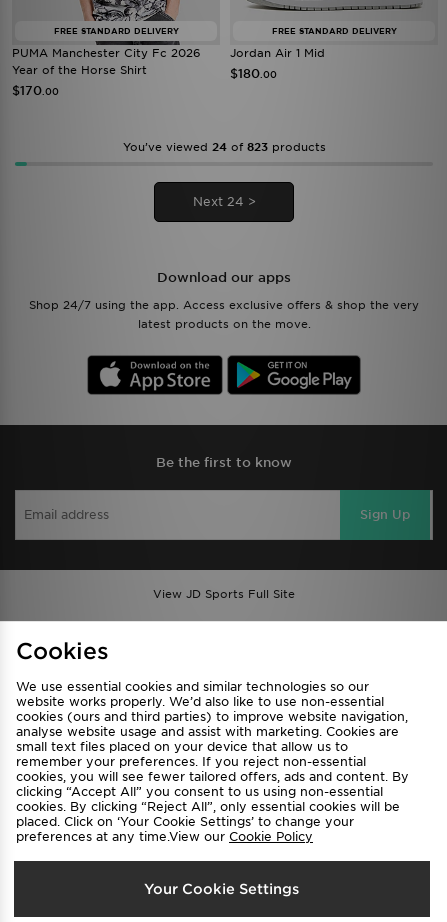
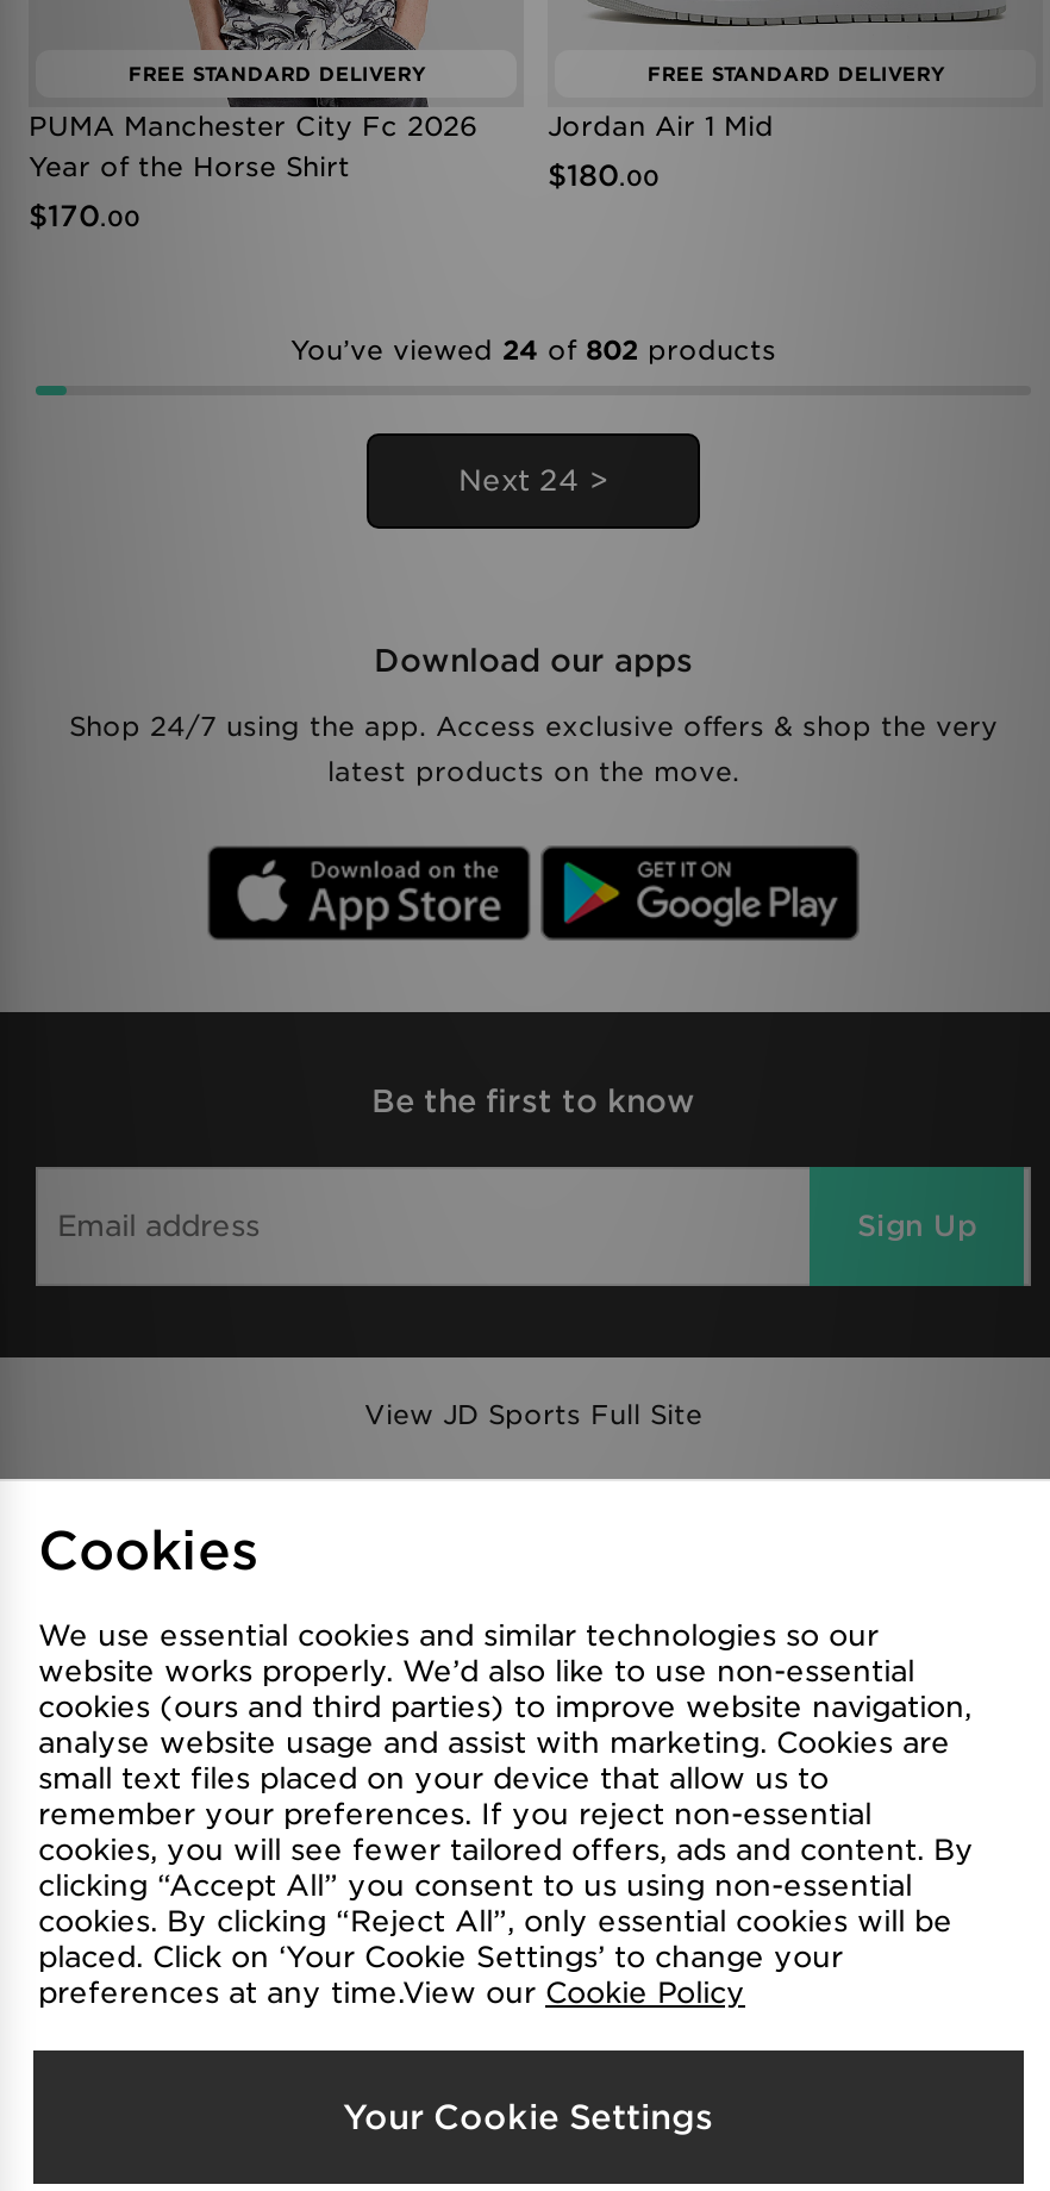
- You’ve viewed 24 of 823 products
+ You’ve viewed 24 of 802 products
